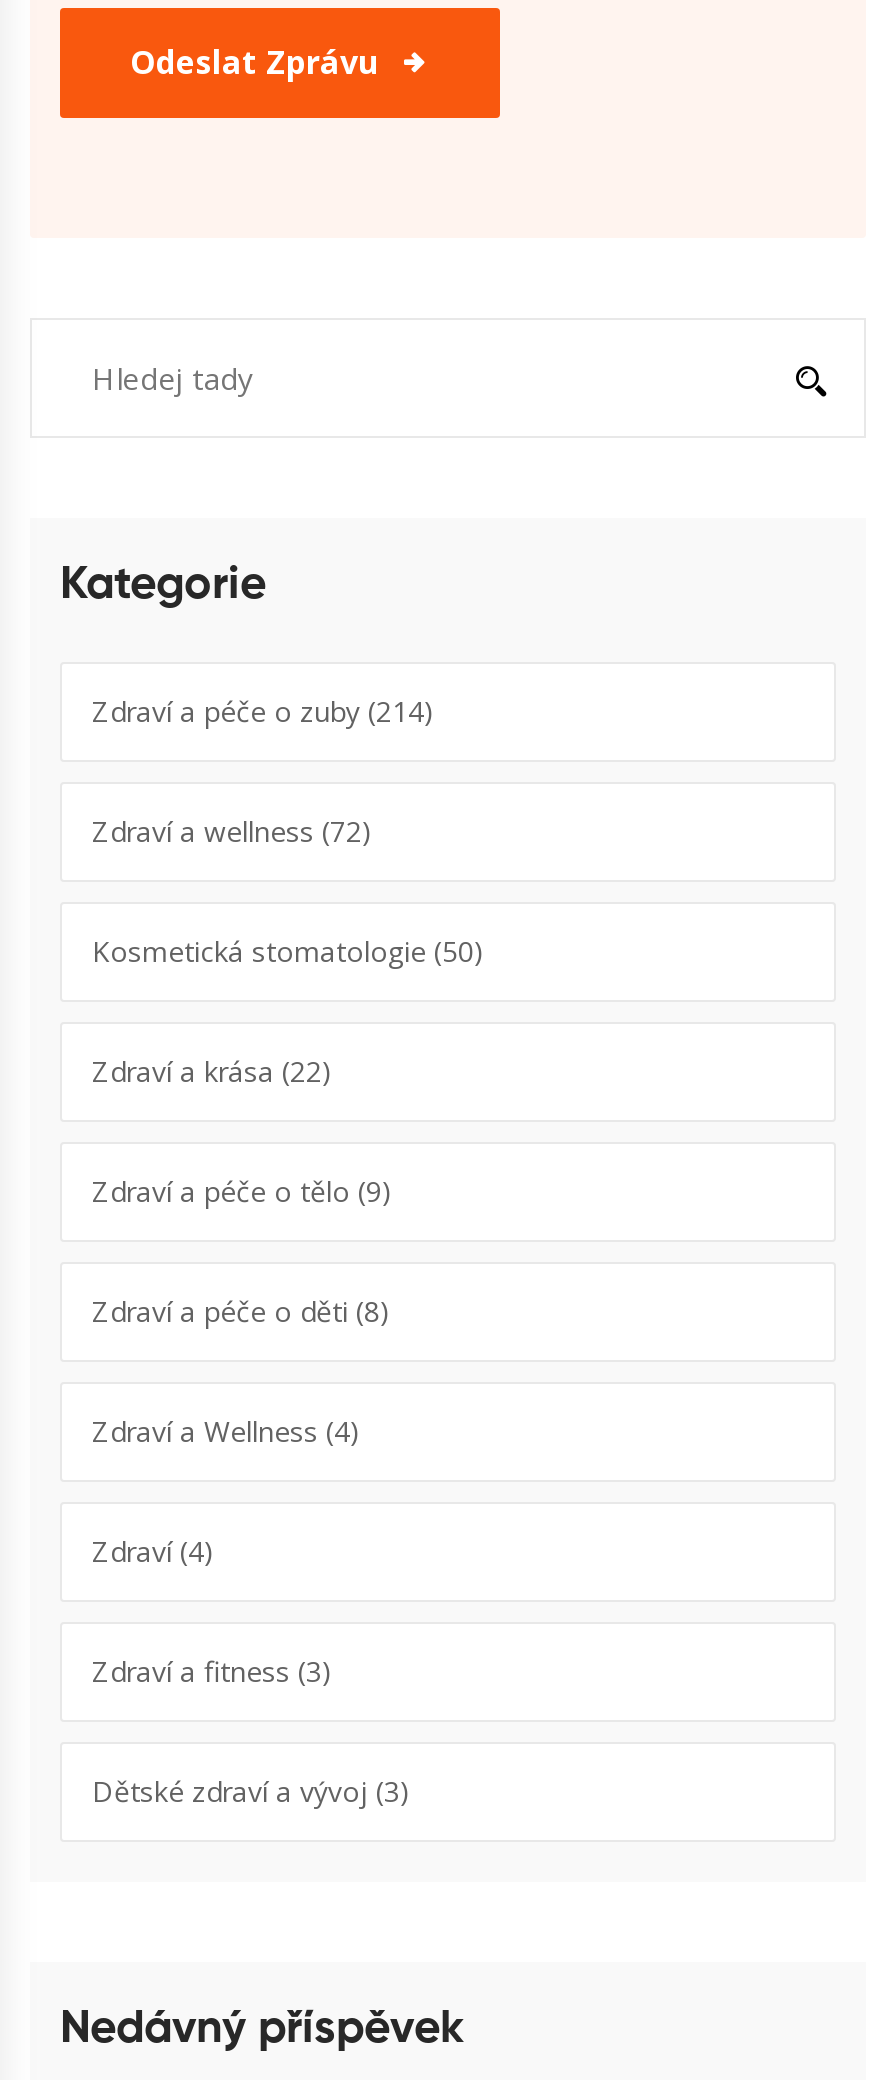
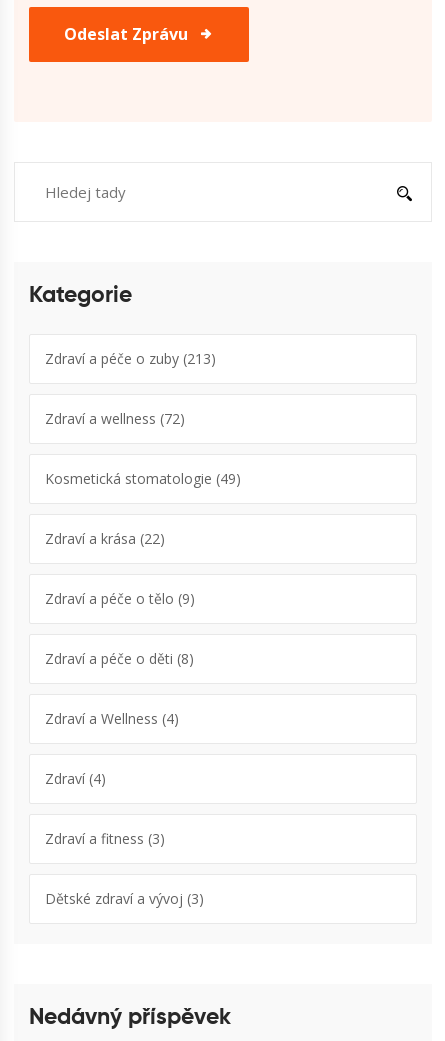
- Zdraví a péče o zuby (214)
+ Zdraví a péče o zuby (213)

- Kosmetická stomatologie (50)
+ Kosmetická stomatologie (49)
